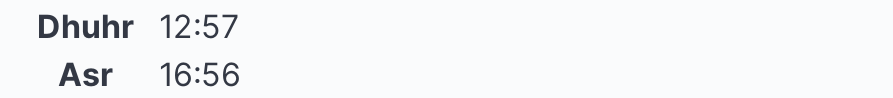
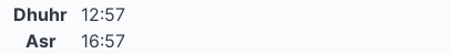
- Asr 16:56
+ Asr 16:57
